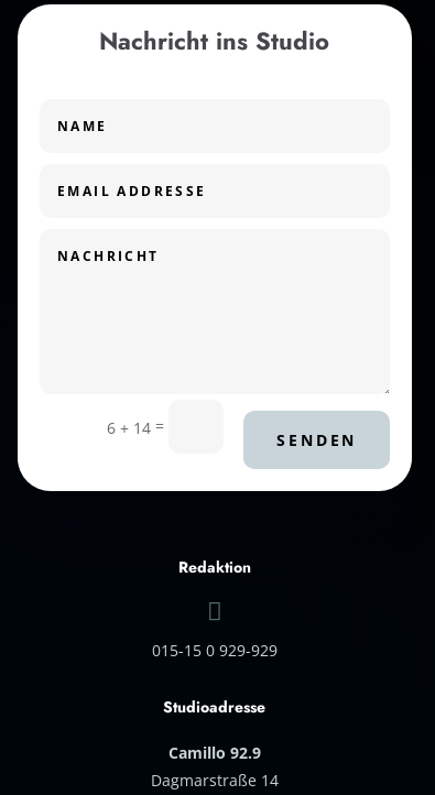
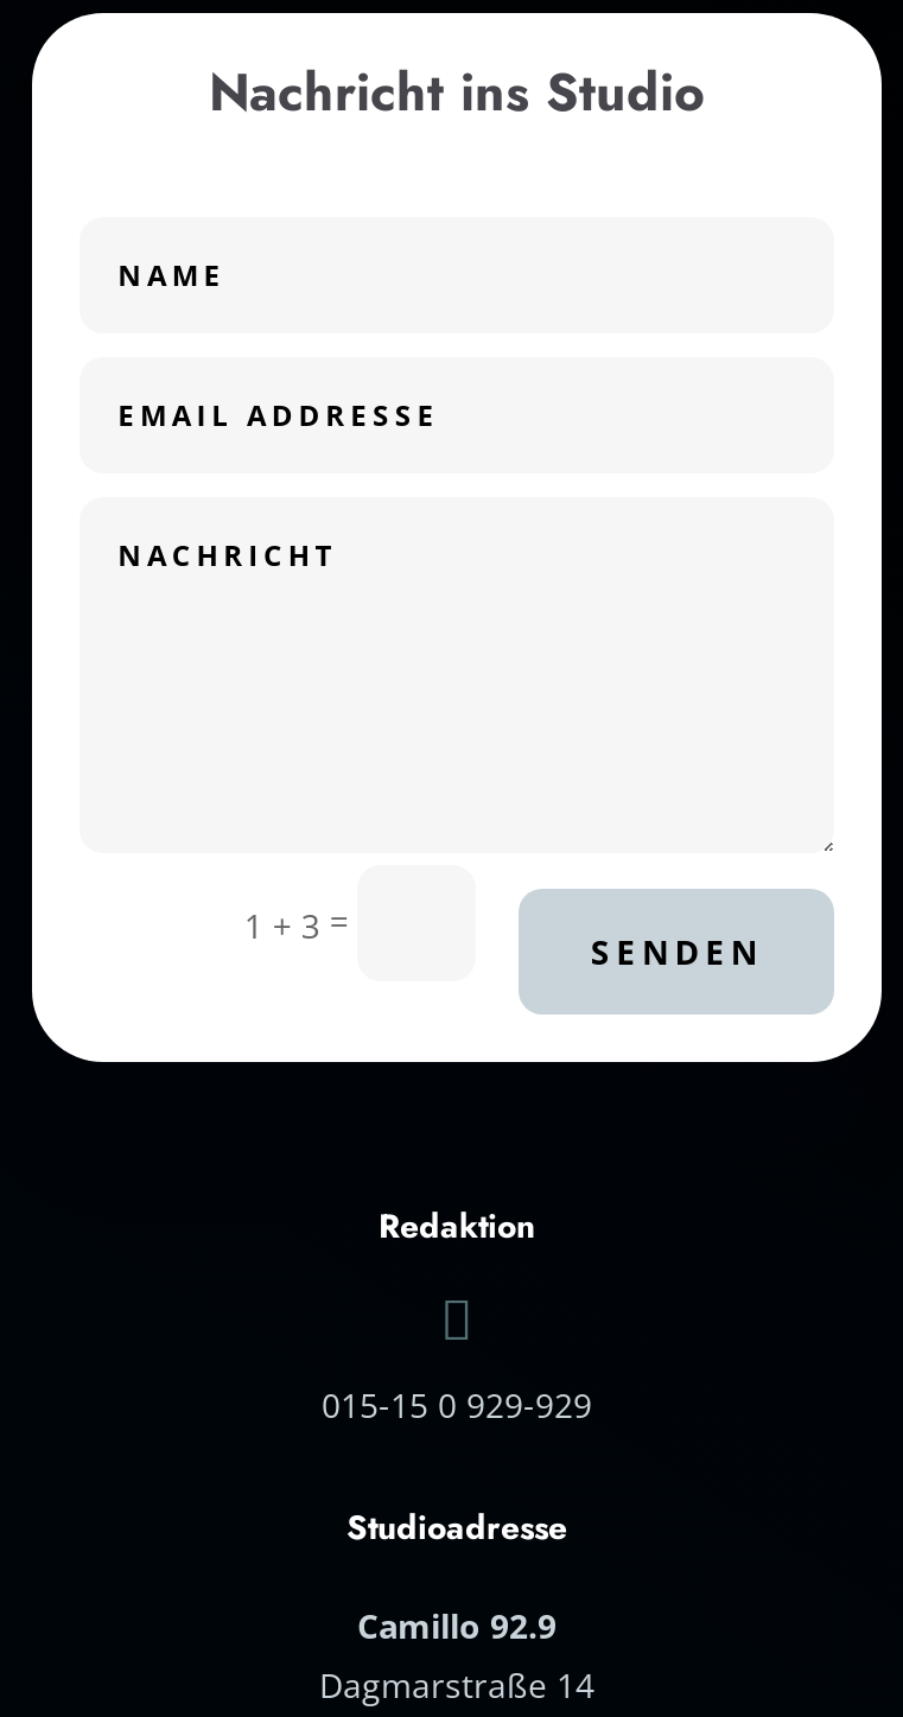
- 6 + 14 =
+ 1 + 3 =
